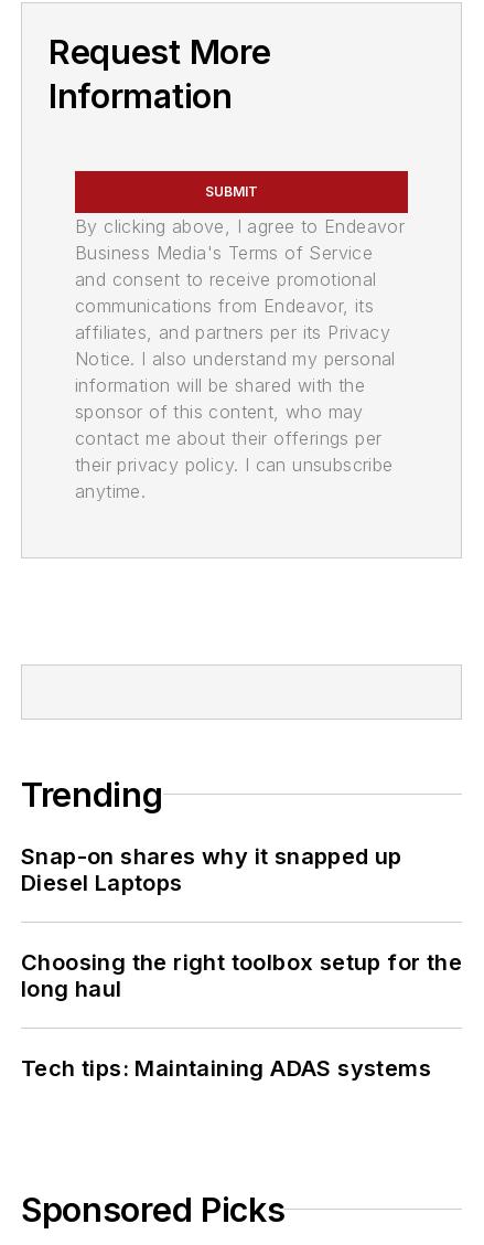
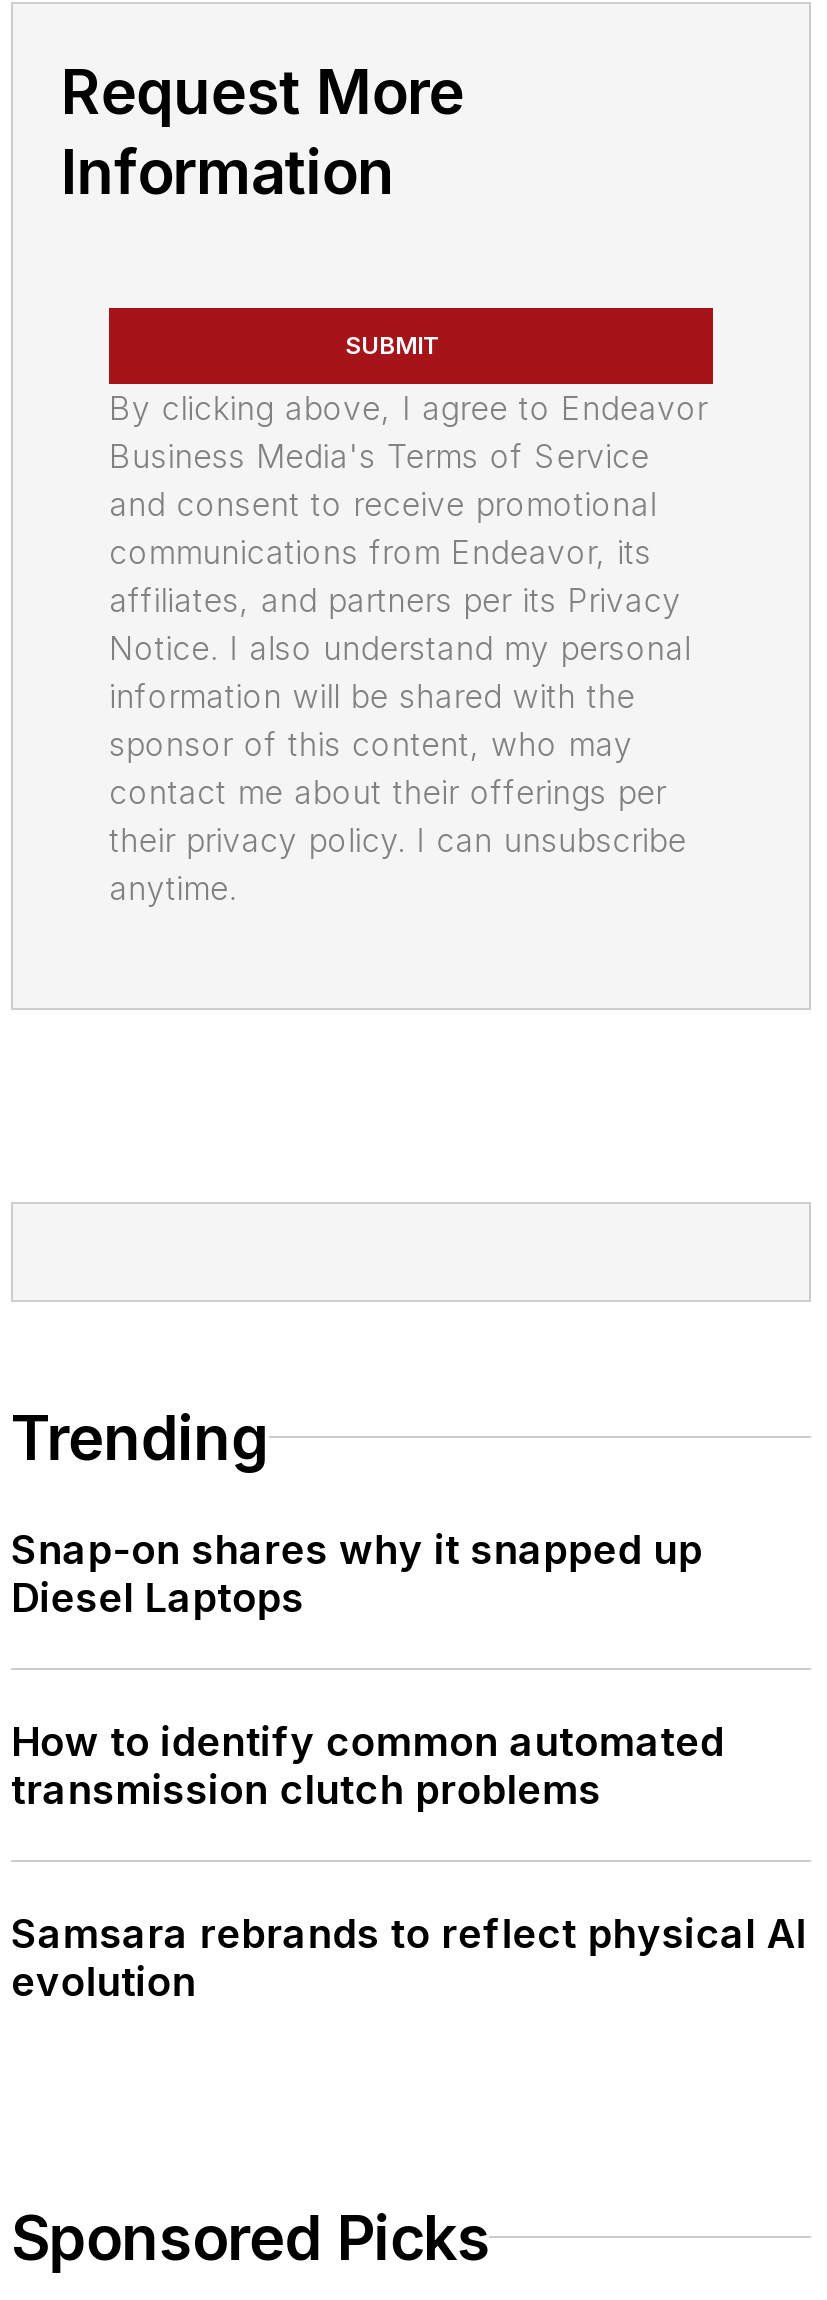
- Choosing the right toolbox setup for the
- long haul
+ How to identify common automated
+ transmission clutch problems

- Tech tips: Maintaining ADAS systems
+ Samsara rebrands to reflect physical AI
+ evolution
